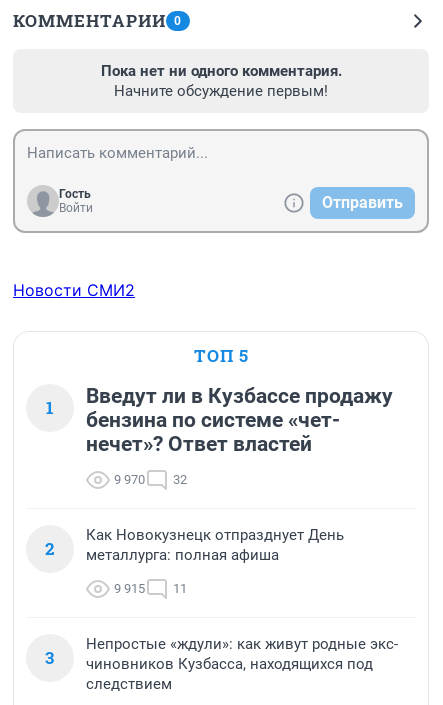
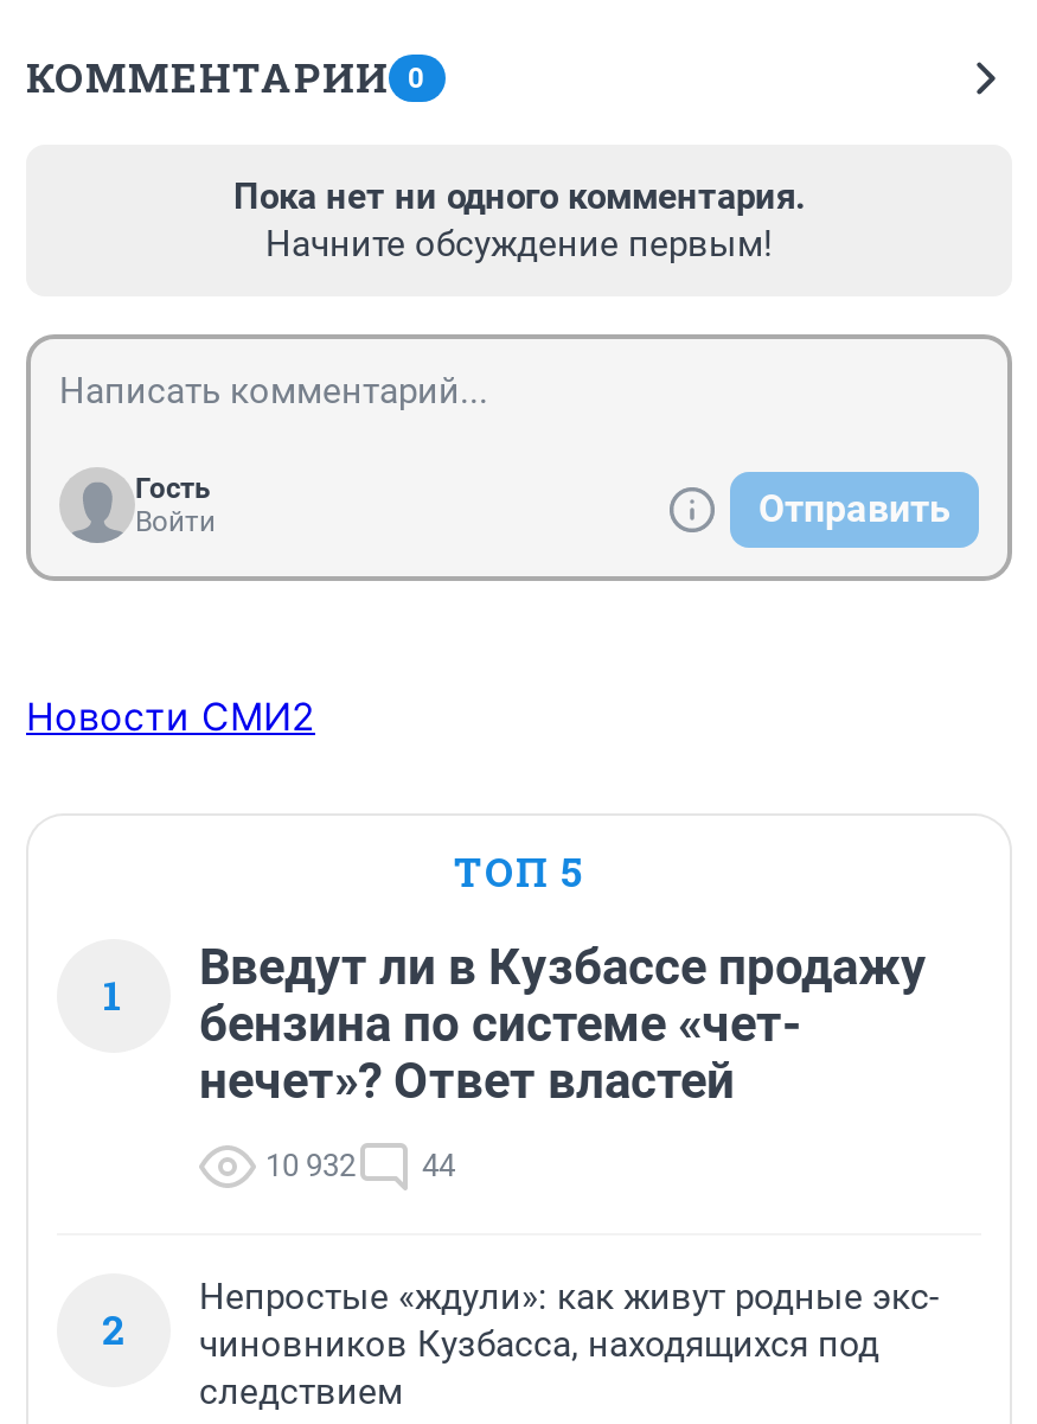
- 9 970
+ 10 932

- 32
+ 44

- Как Новокузнецк отпразднует День
- металлурга: полная афиша
- 9 915
- 11
- 3
